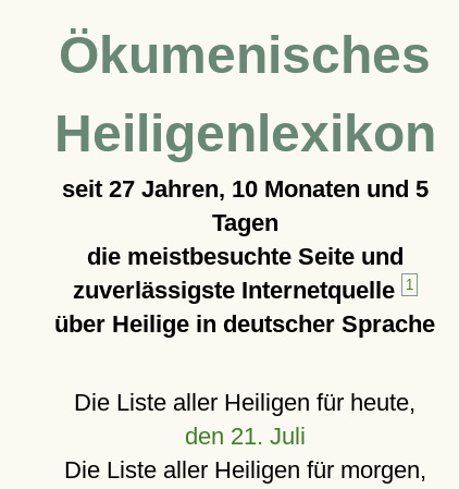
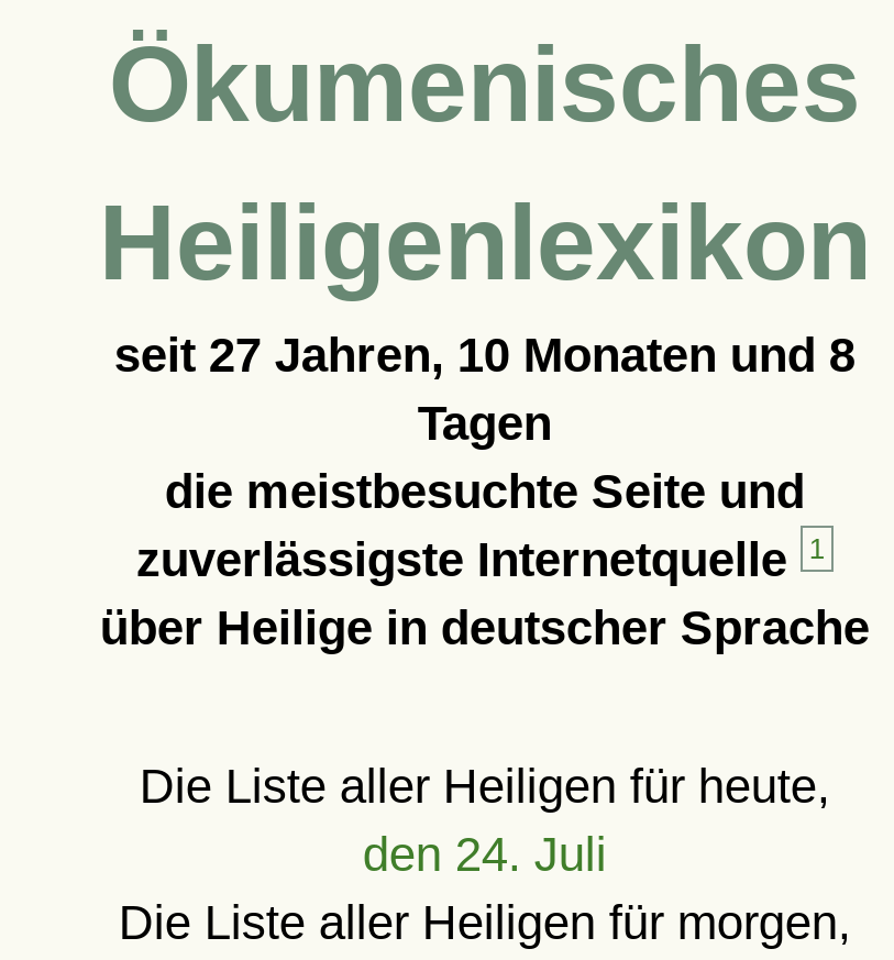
- seit 27 Jahren, 10 Monaten und 5
+ seit 27 Jahren, 10 Monaten und 8

- den 21. Juli
+ den 24. Juli
